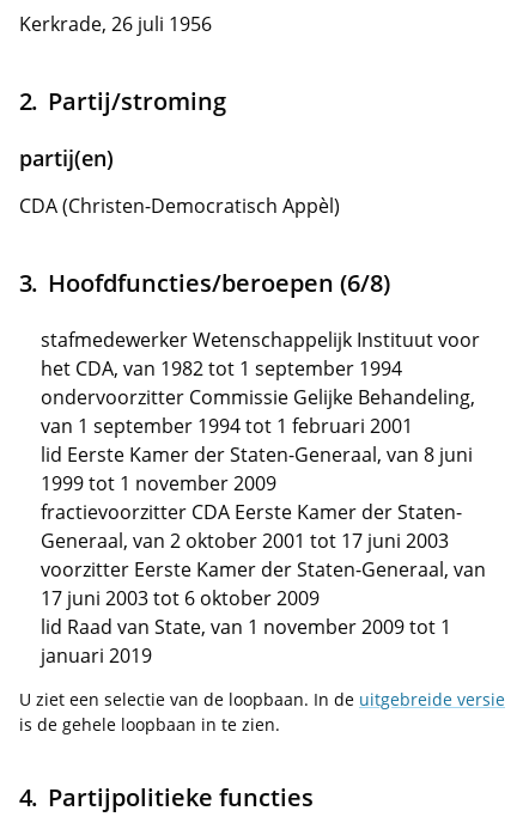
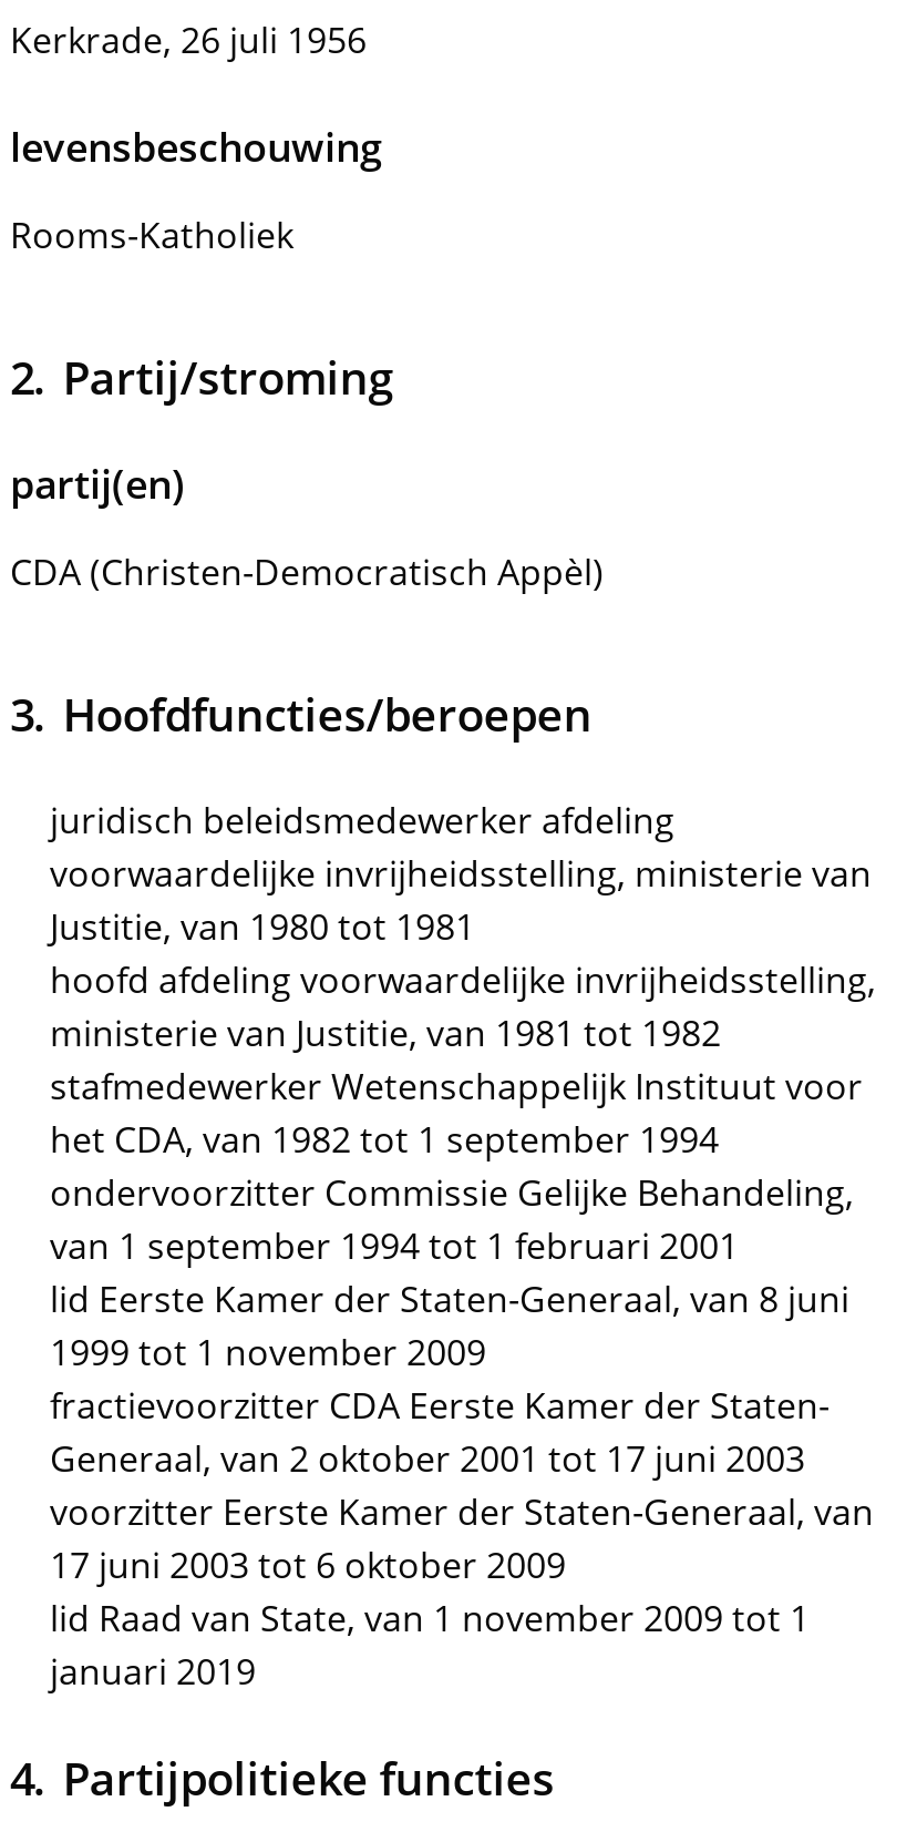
+ levensbeschouwing
+ Rooms-Katholiek

- Hoofdfuncties/beroepen (6/8)
+ Hoofdfuncties/beroepen
+ juridisch beleidsmedewerker afdeling
+ voorwaardelijke invrijheidsstelling, ministerie van
+ Justitie, van 1980 tot 1981
+ hoofd afdeling voorwaardelijke invrijheidsstelling,
+ ministerie van Justitie, van 1981 tot 1982

moved down: stafmedewerker Wetenschappelijk Instituut voor | het CDA, van 1982 tot 1 september 1994 | ondervoorzitter Commissie Gelijke Behandeling, | ... | lid Raad van State, van 1 november 2009 tot 1 | januari 2019

- U ziet een selectie van de loopbaan. In de uitgebreide versie
- is de gehele loopbaan in te zien.
